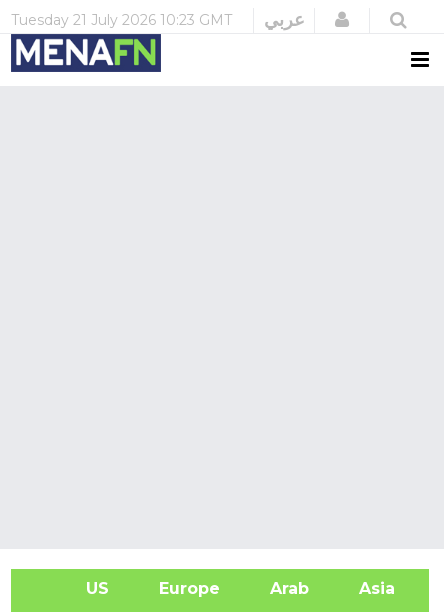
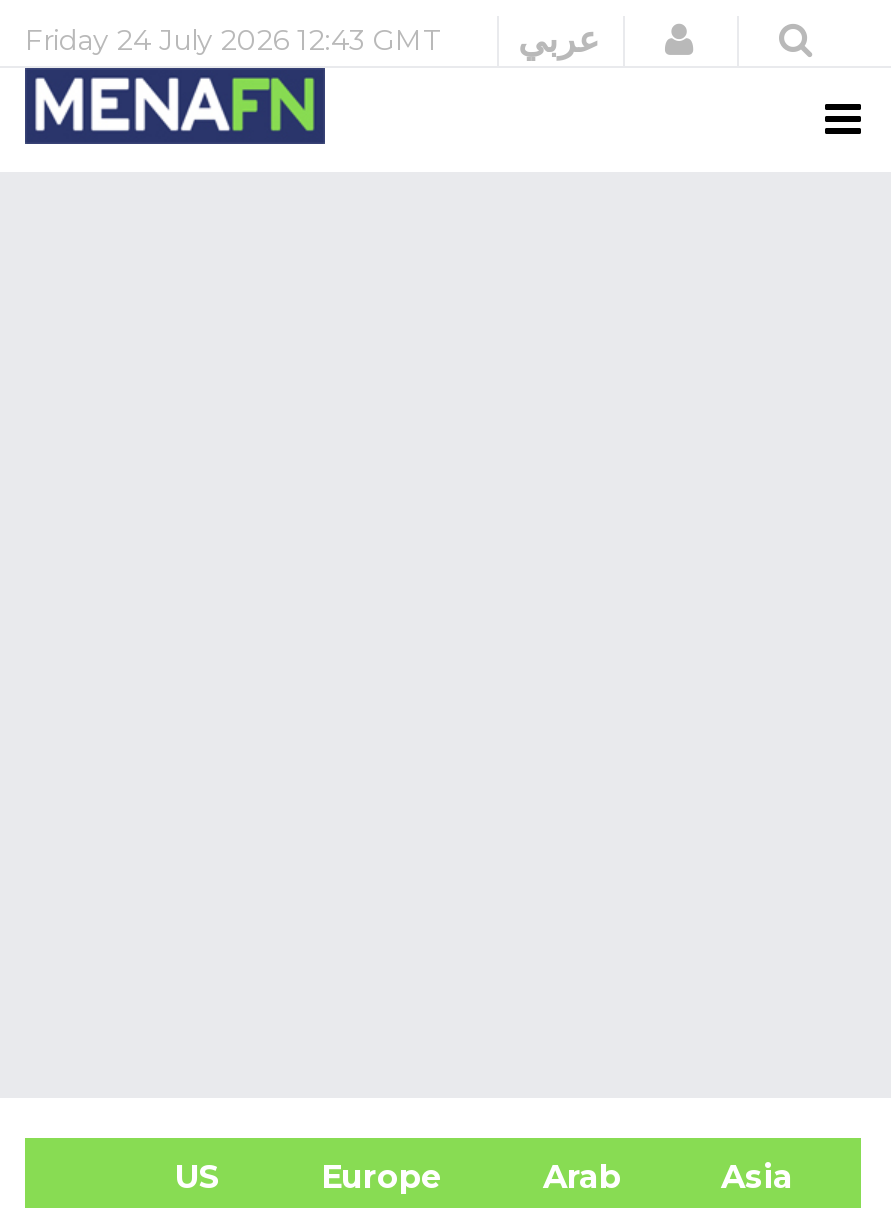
- Tuesday 21 July 2026 10:23 GMT
+ Friday 24 July 2026 12:43 GMT
